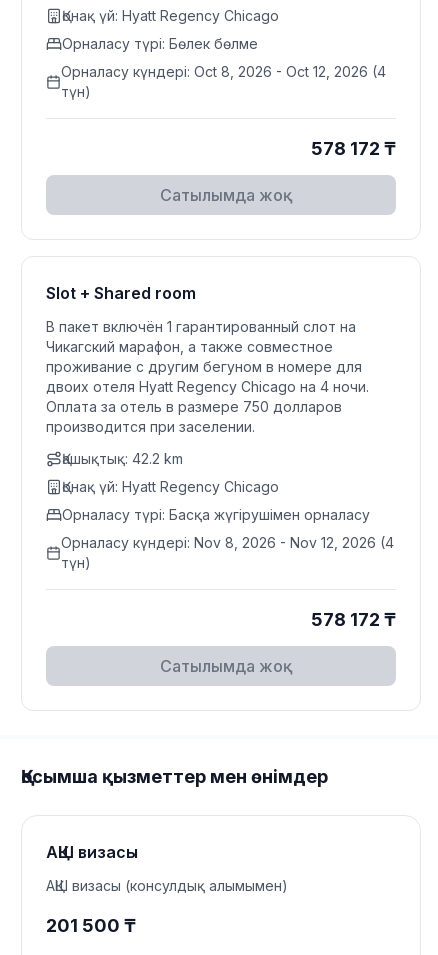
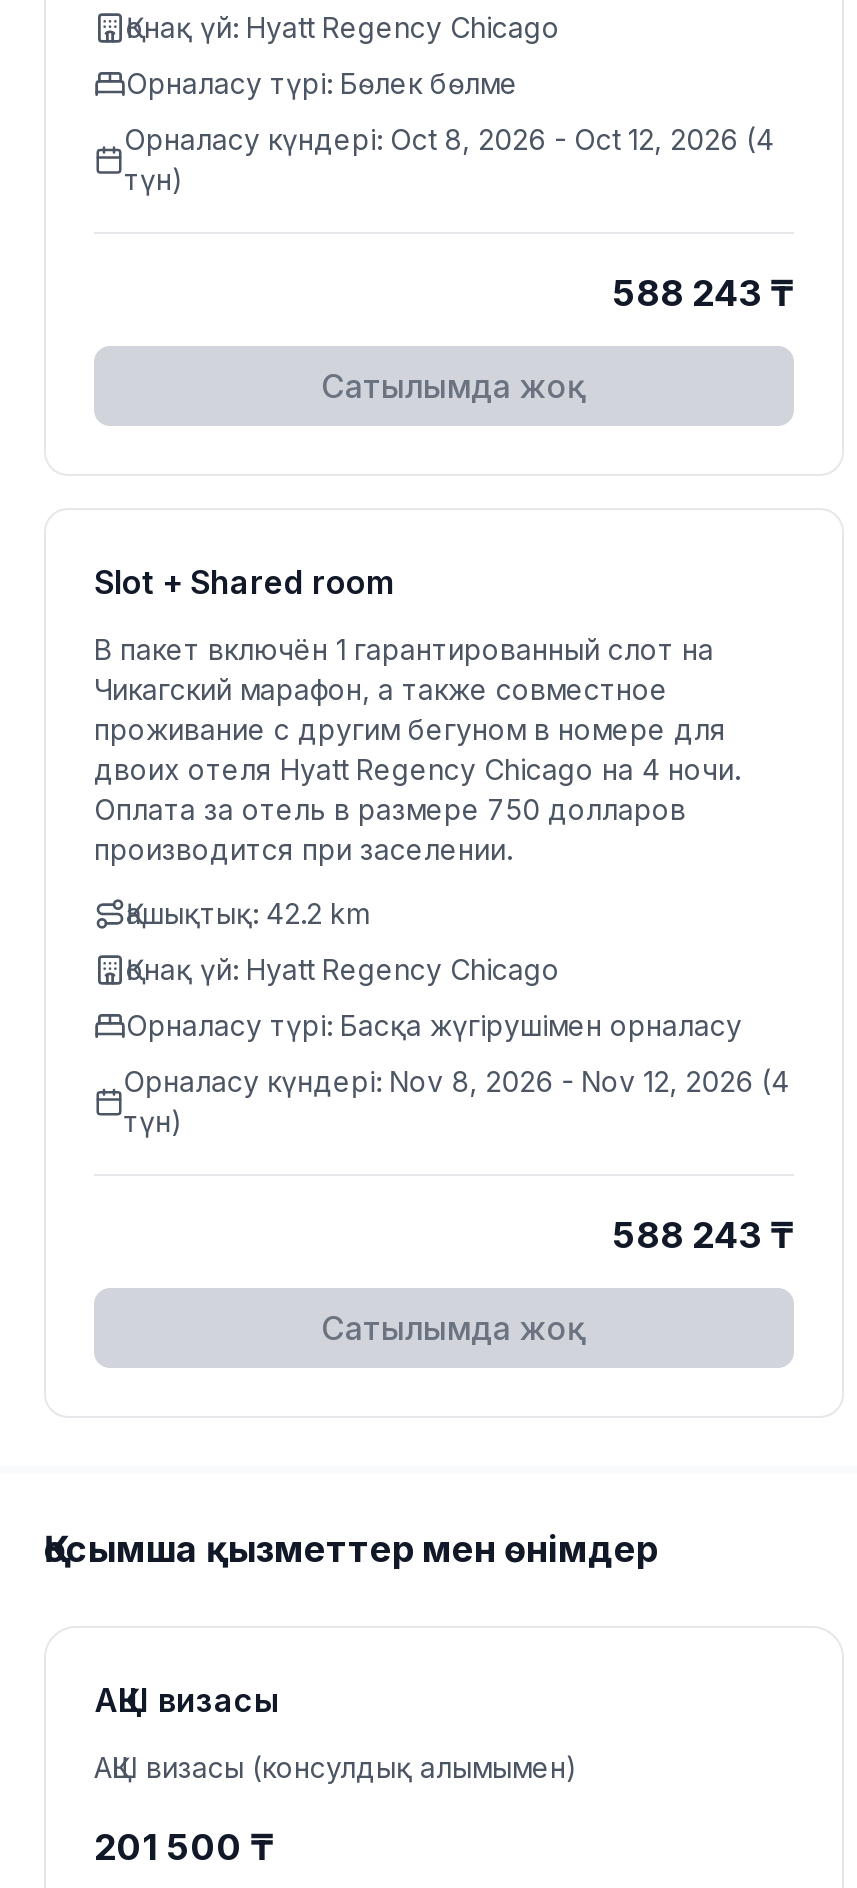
- 578 172 ₸
+ 588 243 ₸

- 578 172 ₸
+ 588 243 ₸
